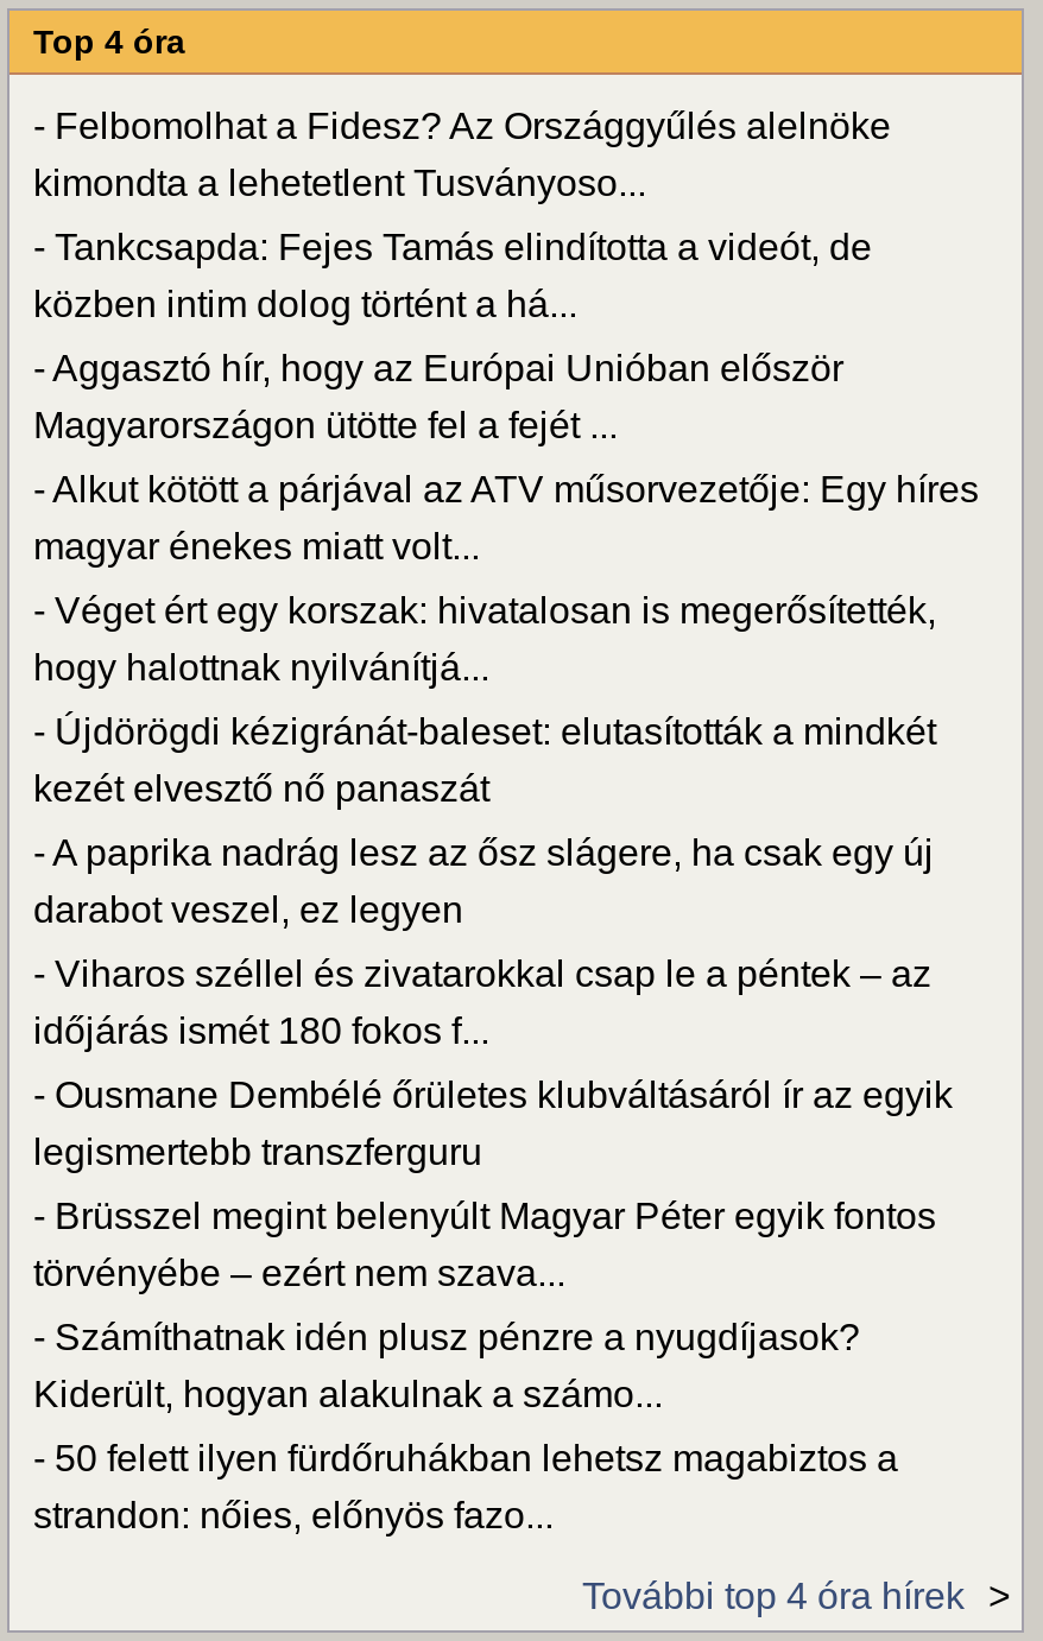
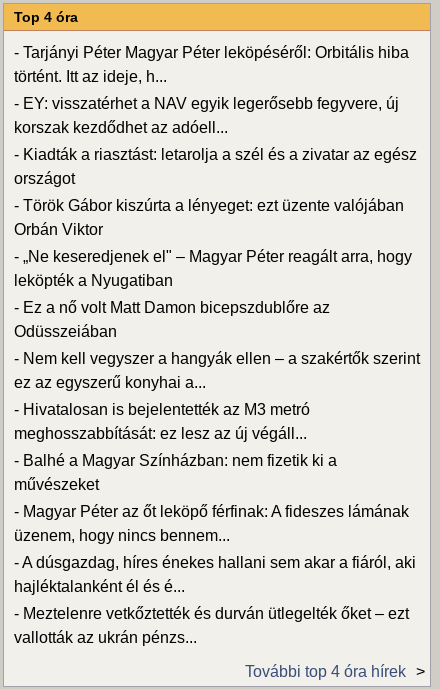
- - Felbomolhat a Fidesz? Az Országgyűlés alelnöke
- kimondta a lehetetlent Tusványoso...
+ - Tarjányi Péter Magyar Péter leköpéséről: Orbitális hiba
+ történt. Itt az ideje, h...

- - Tankcsapda: Fejes Tamás elindította a videót, de
- közben intim dolog történt a há...
+ - EY: visszatérhet a NAV egyik legerősebb fegyvere, új
+ korszak kezdődhet az adóell...

- - Aggasztó hír, hogy az Európai Unióban először
- Magyarországon ütötte fel a fejét ...
+ - Kiadták a riasztást: letarolja a szél és a zivatar az egész
+ országot

- - Alkut kötött a párjával az ATV műsorvezetője: Egy híres
- magyar énekes miatt volt...
+ - Török Gábor kiszúrta a lényeget: ezt üzente valójában
+ Orbán Viktor

- - Véget ért egy korszak: hivatalosan is megerősítették,
- hogy halottnak nyilvánítjá...
+ - „Ne keseredjenek el" – Magyar Péter reagált arra, hogy
+ leköpték a Nyugatiban

- - Újdörögdi kézigránát-baleset: elutasították a mindkét
- kezét elvesztő nő panaszát
+ - Ez a nő volt Matt Damon bicepszdublőre az
+ Odüsszeiában

- - A paprika nadrág lesz az ősz slágere, ha csak egy új
- darabot veszel, ez legyen
+ - Nem kell vegyszer a hangyák ellen – a szakértők szerint
+ ez az egyszerű konyhai a...

- - Viharos széllel és zivatarokkal csap le a péntek – az
- időjárás ismét 180 fokos f...
+ - Hivatalosan is bejelentették az M3 metró
+ meghosszabbítását: ez lesz az új végáll...

- - Ousmane Dembélé őrületes klubváltásáról ír az egyik
- legismertebb transzferguru
+ - Balhé a Magyar Színházban: nem fizetik ki a
+ művészeket

- - Brüsszel megint belenyúlt Magyar Péter egyik fontos
- törvényébe – ezért nem szava...
+ - Magyar Péter az őt leköpő férfinak: A fideszes lámának
+ üzenem, hogy nincs bennem...

- - Számíthatnak idén plusz pénzre a nyugdíjasok?
- Kiderült, hogyan alakulnak a számo...
+ - A dúsgazdag, híres énekes hallani sem akar a fiáról, aki
+ hajléktalanként él és é...

- - 50 felett ilyen fürdőruhákban lehetsz magabiztos a
- strandon: nőies, előnyös fazo...
+ - Meztelenre vetkőztették és durván ütlegelték őket – ezt
+ vallották az ukrán pénzs...
